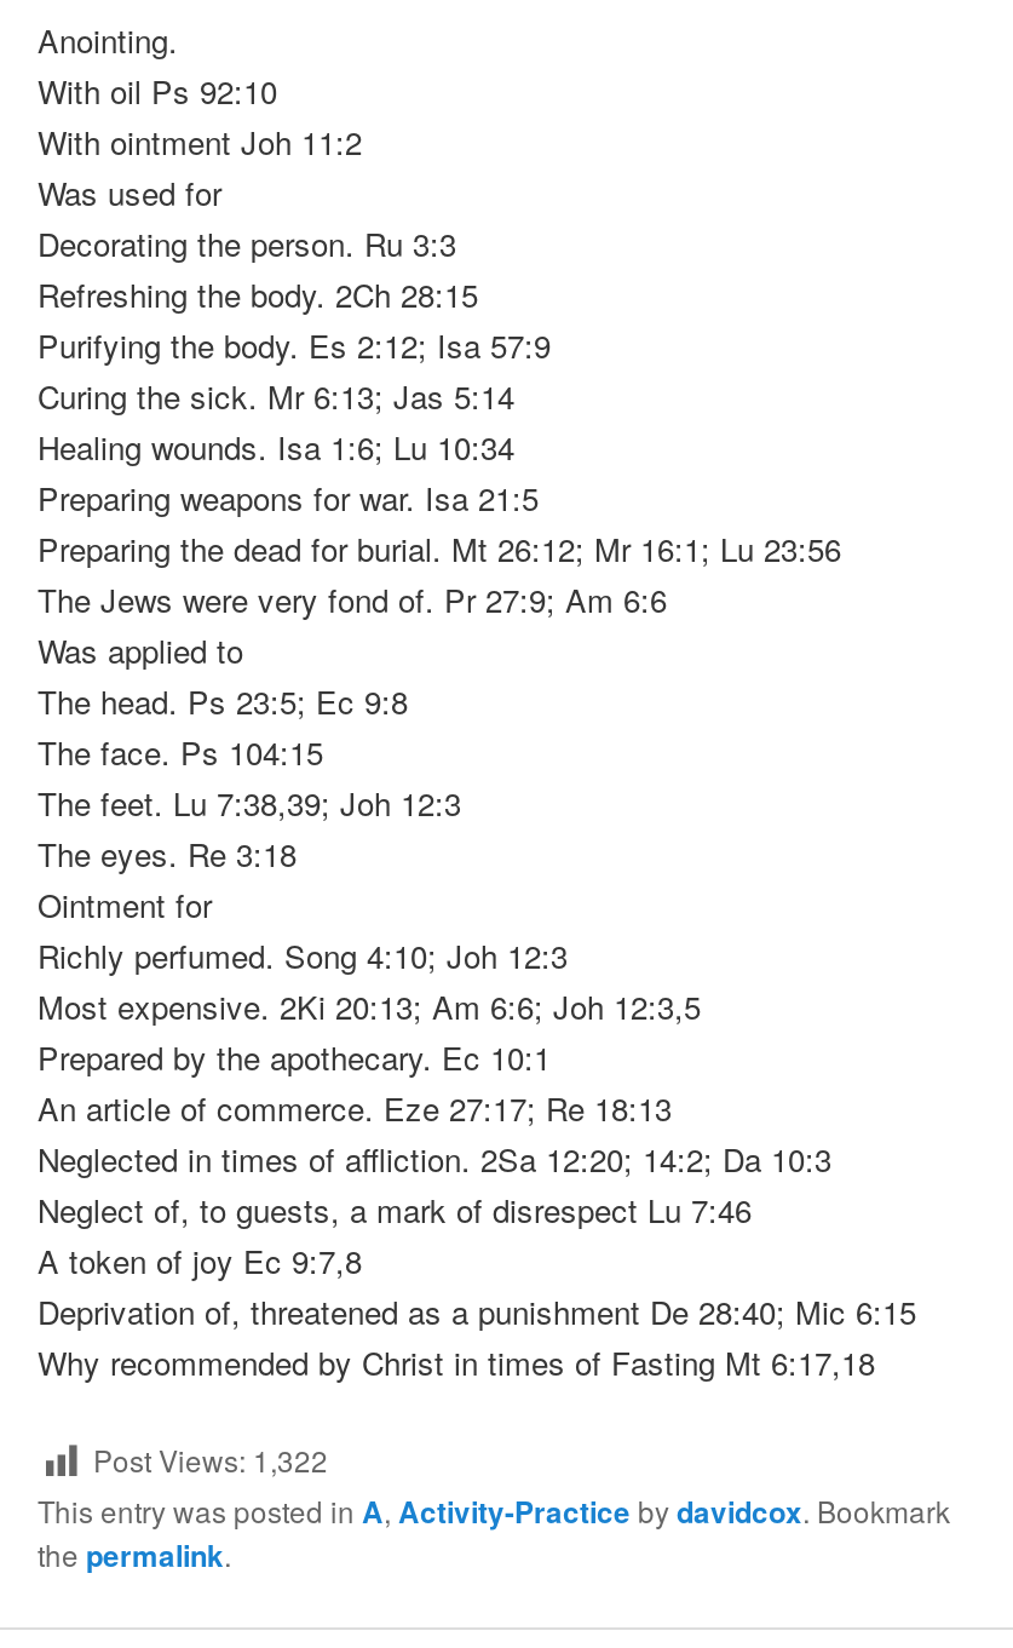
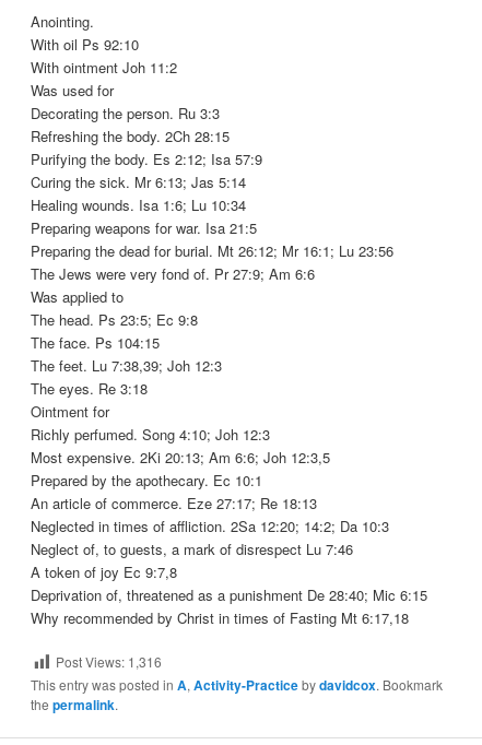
- Post Views: 1,322
+ Post Views: 1,316
